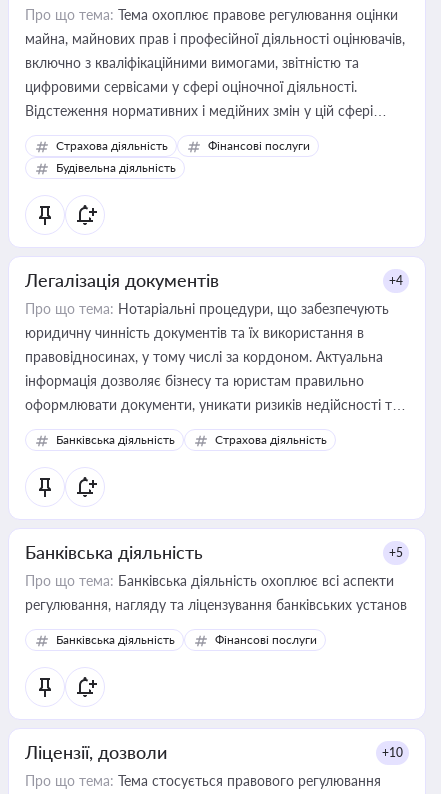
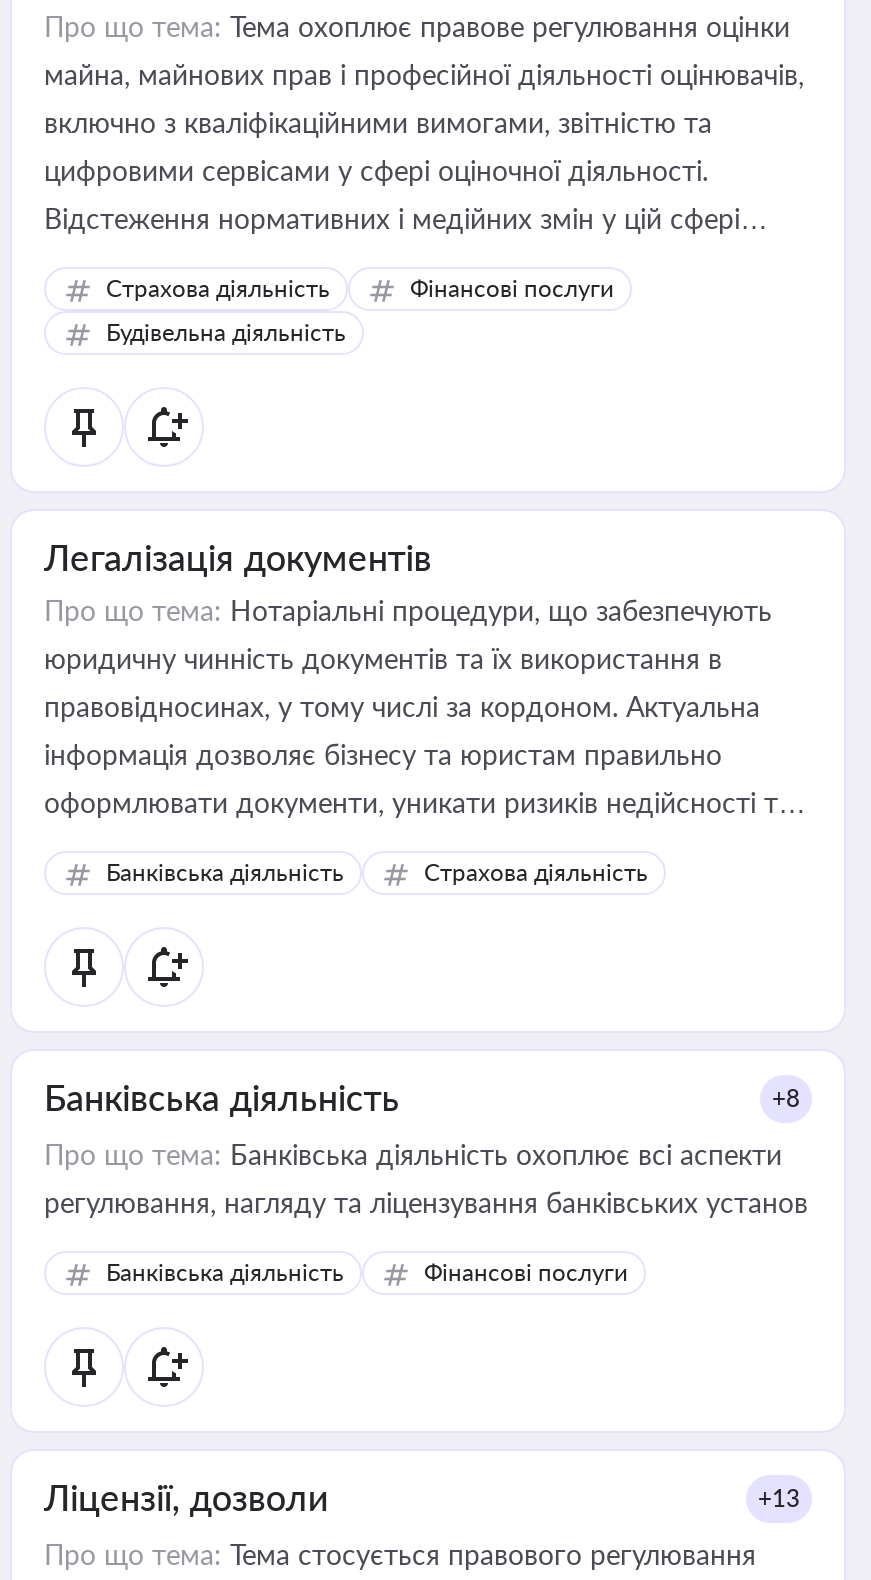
- +4

- +5
+ +8

- +10
+ +13
